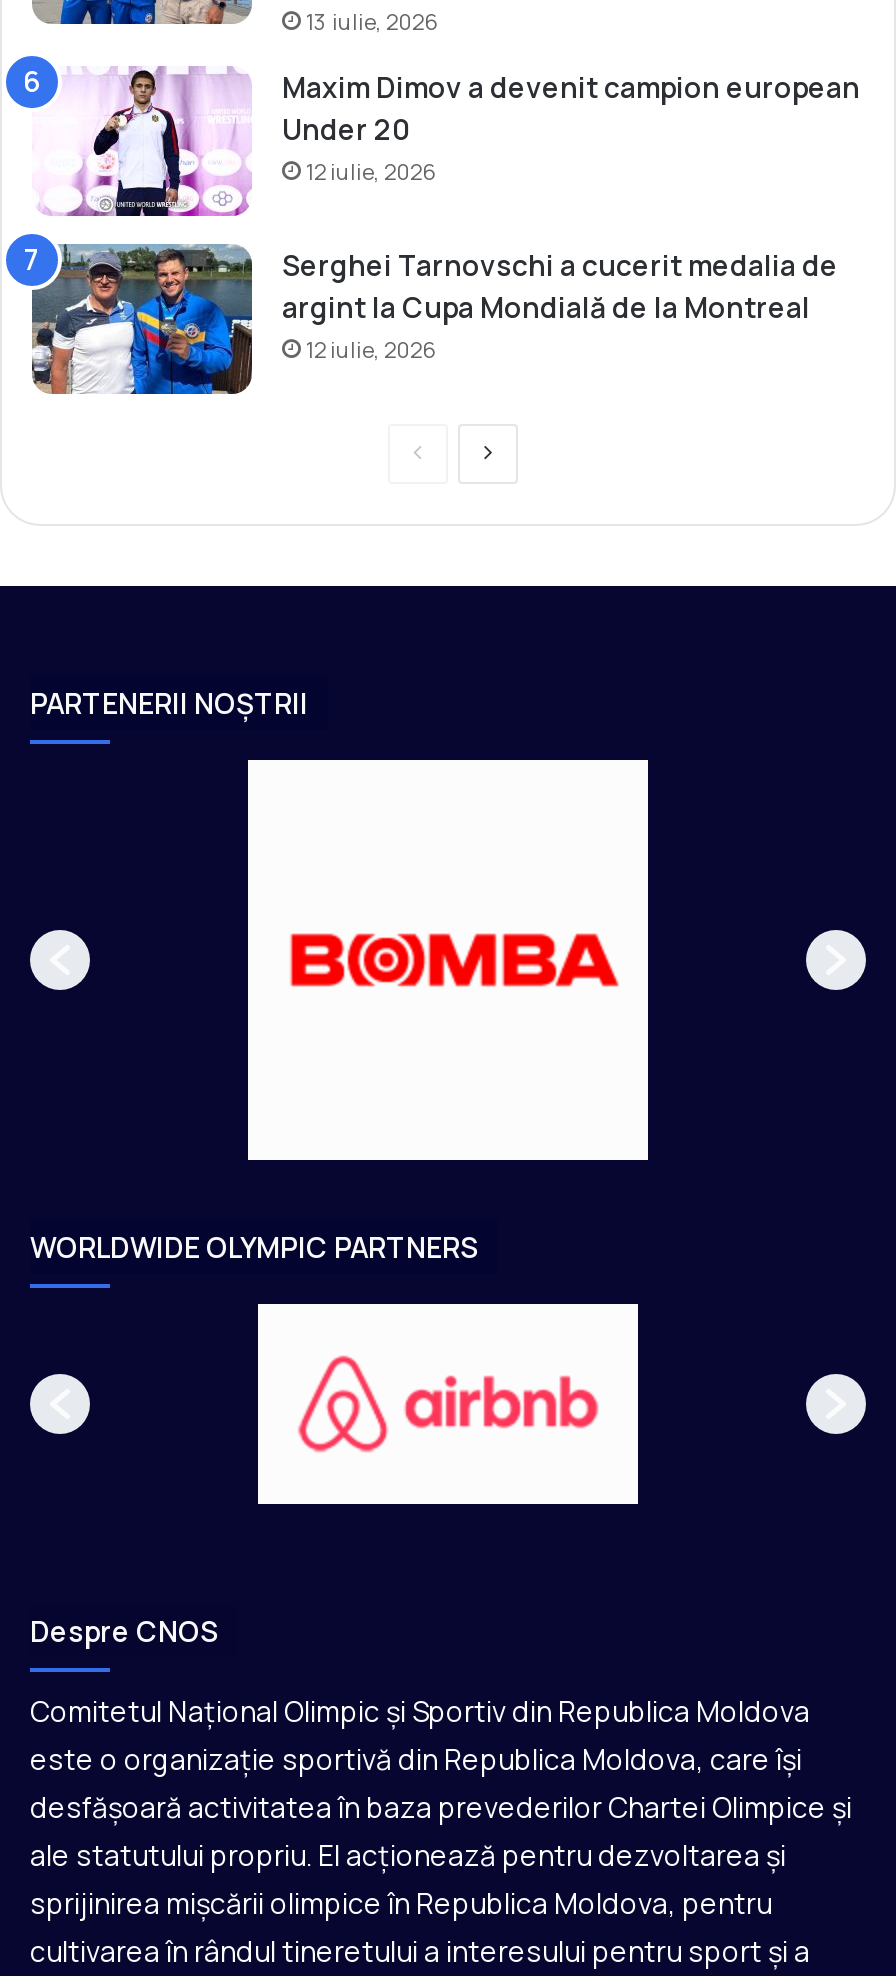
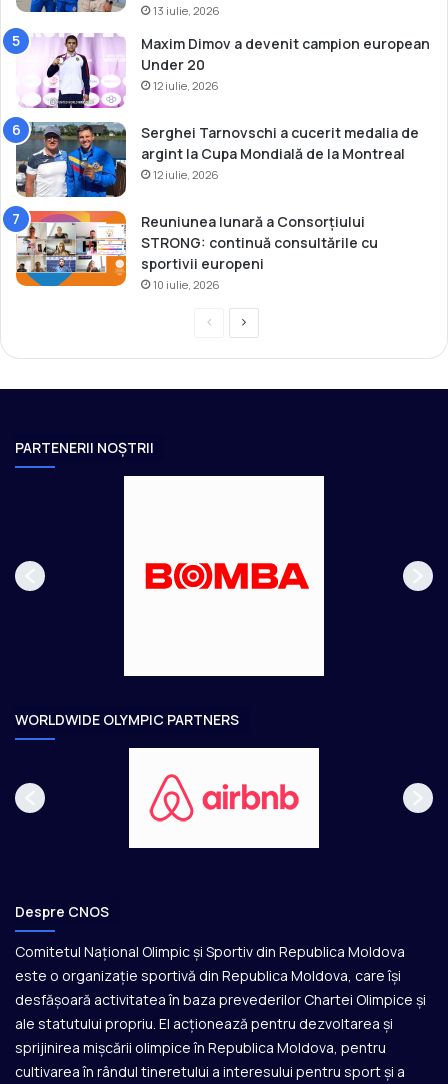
+ [image]
+ Reuniunea lunară a Consorțiului
+ STRONG: continuă consultările cu
+ sportivii europeni
+ 10 iulie, 2026
